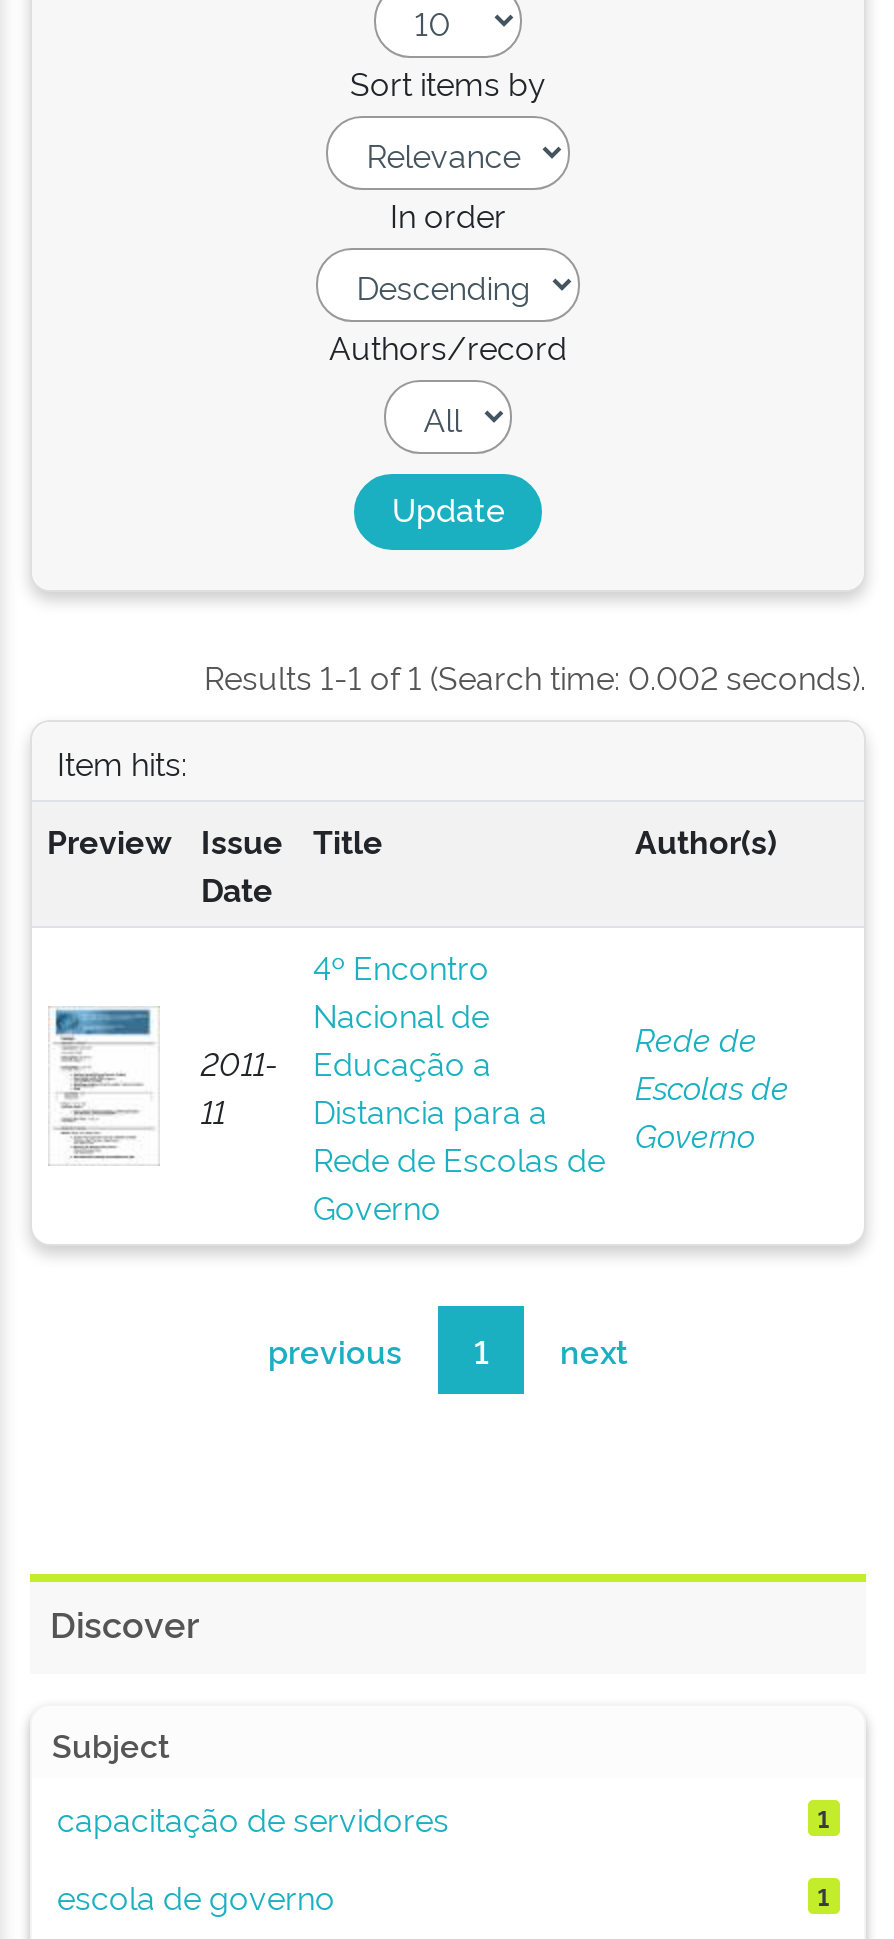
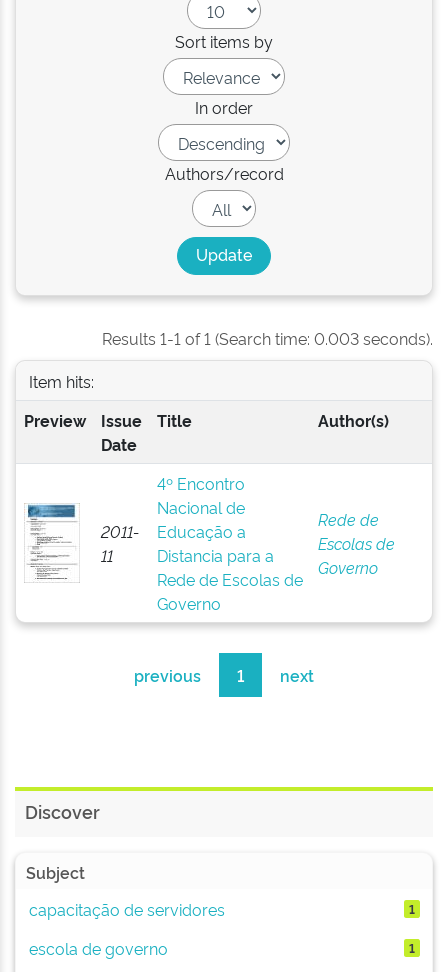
- Results 1-1 of 1 (Search time: 0.002 seconds).
+ Results 1-1 of 1 (Search time: 0.003 seconds).
